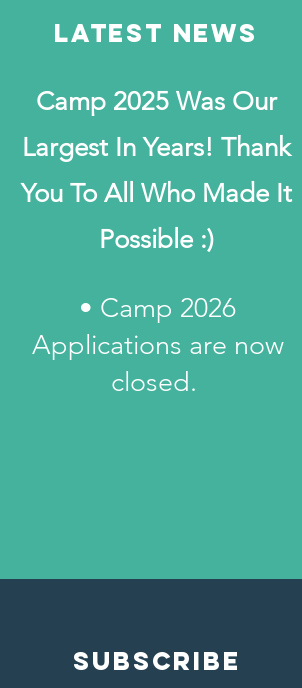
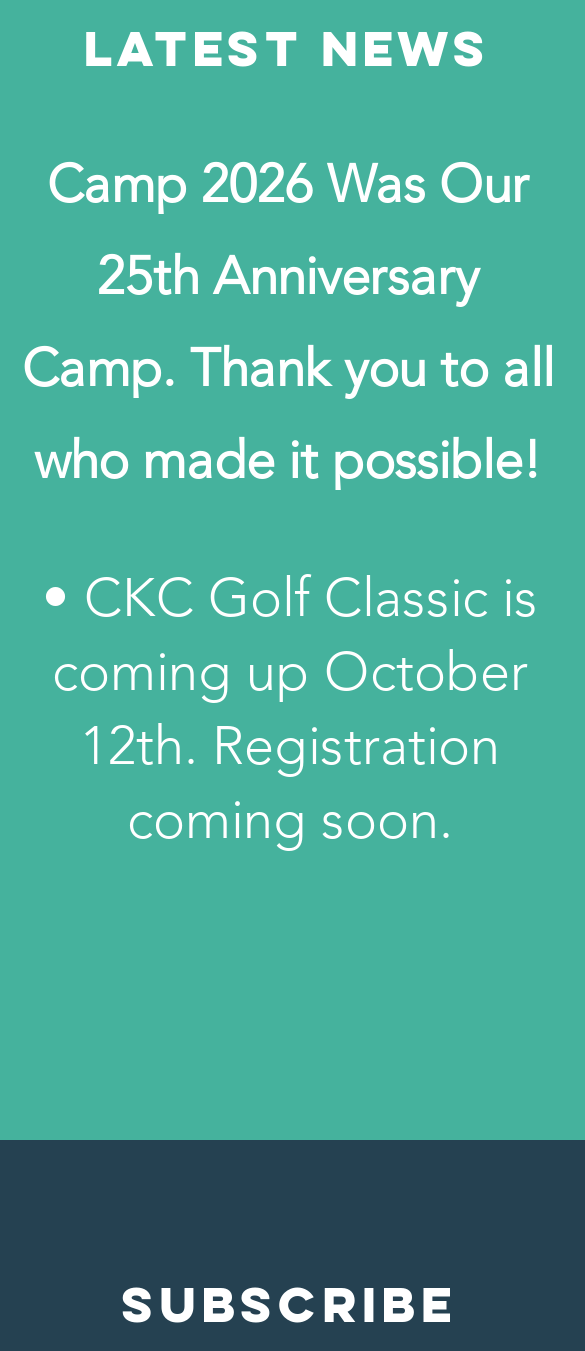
- Camp 2025 Was Our
+ Camp 2026 Was Our

- Largest In Years! Thank
+ 25th Anniversary

- You To All Who Made It
+ Camp. Thank you to all

- Possible :)
+ who made it possible!

- • Camp 2026
- Applications are now
- closed.
+ • CKC Golf Classic is
+ coming up October
+ 12th. Registration
+ coming soon.
